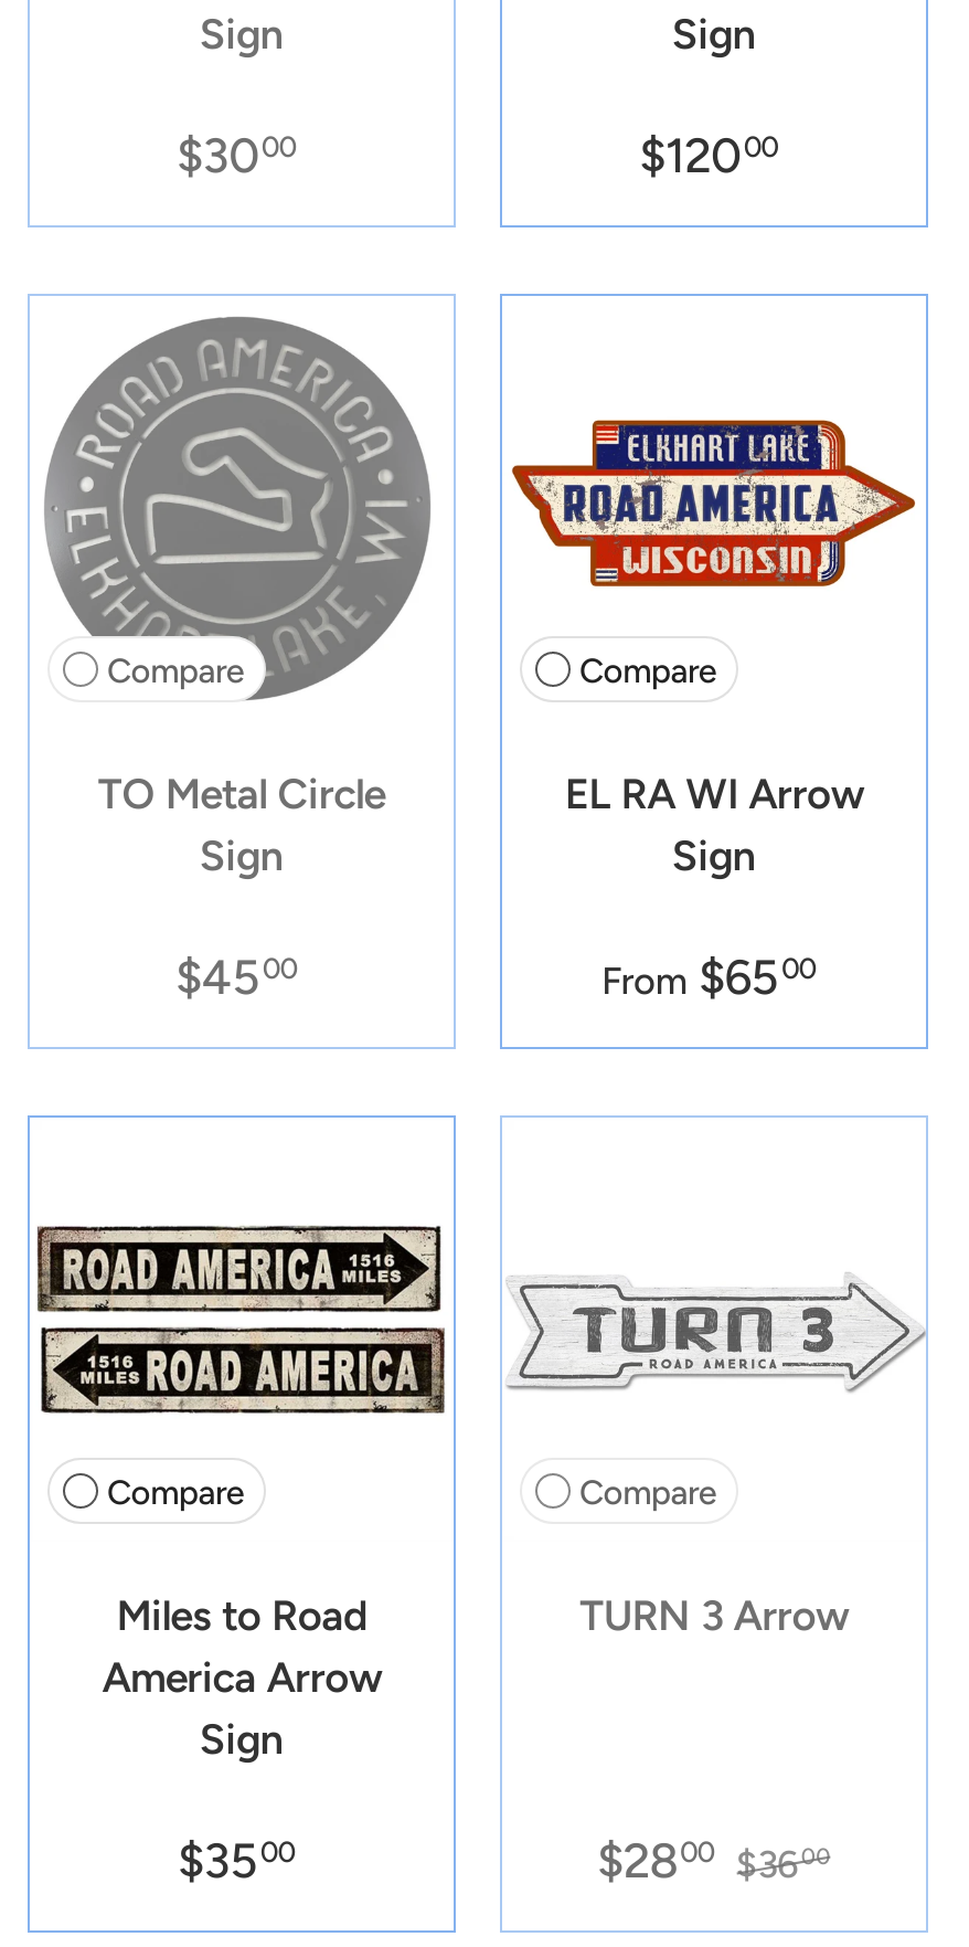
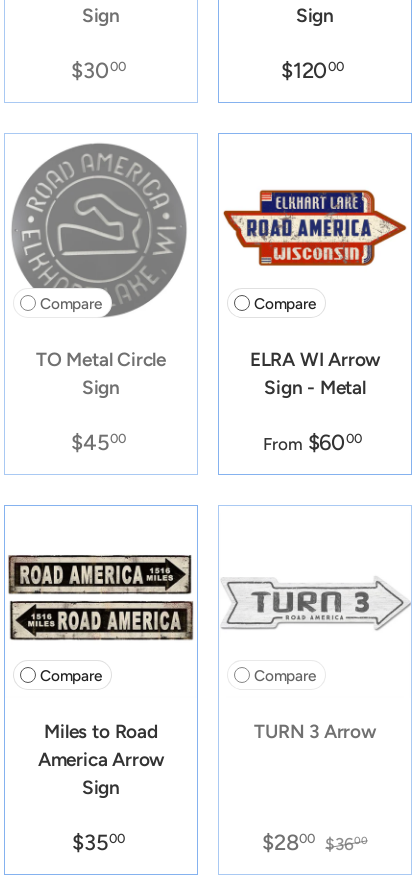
- EL RA WI Arrow
- Sign
+ ELRA WI Arrow
+ Sign - Metal

- From $6500
+ From $6000
